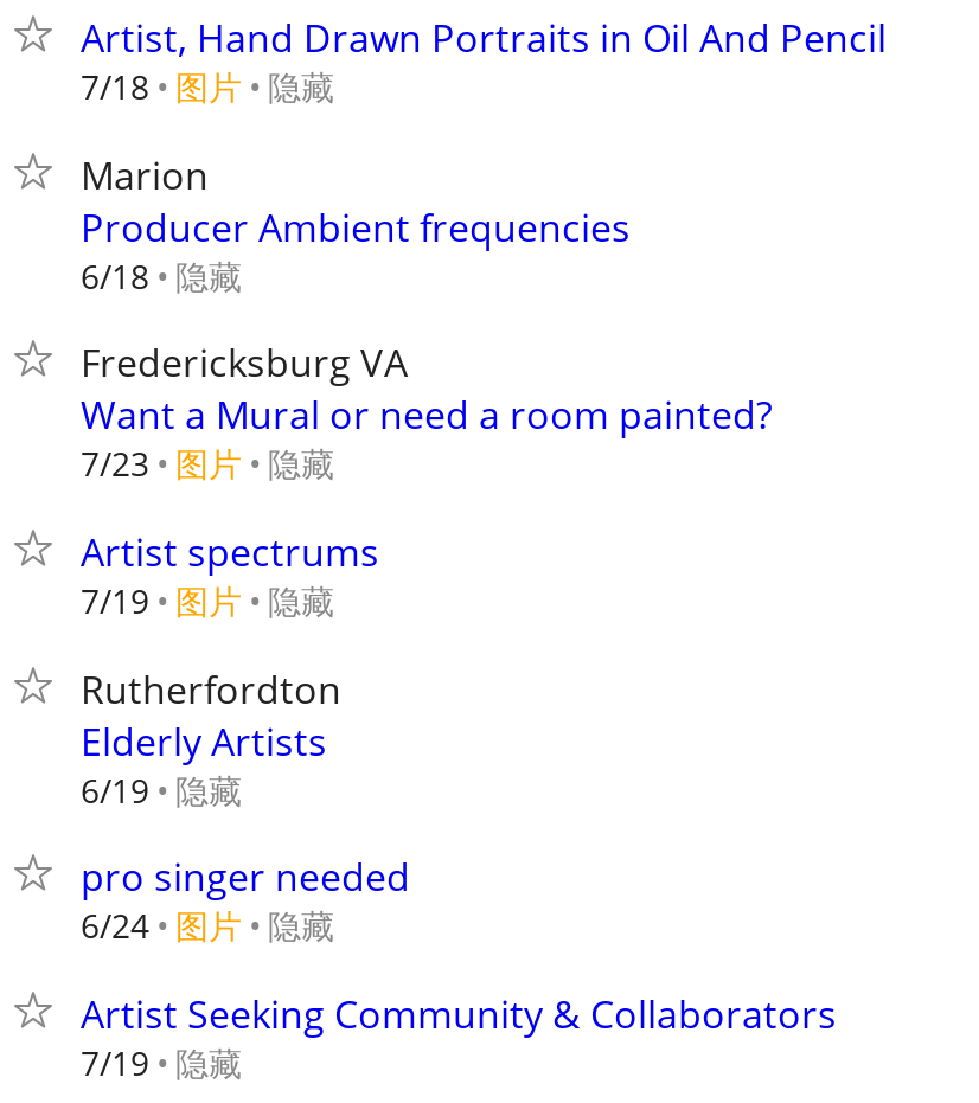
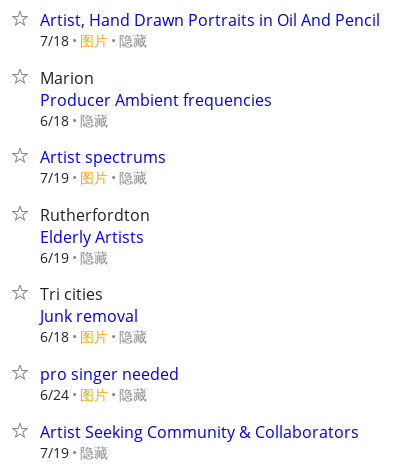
- Fredericksburg VA
- Want a Mural or need a room painted?
- 7/23 图片 隐藏

moved up: Artist spectrums | 7/19 图片 隐藏 | Rutherfordton | Elderly Artists | 6/19 隐藏

+ Tri cities
+ Junk removal
+ 6/18 图片 隐藏
